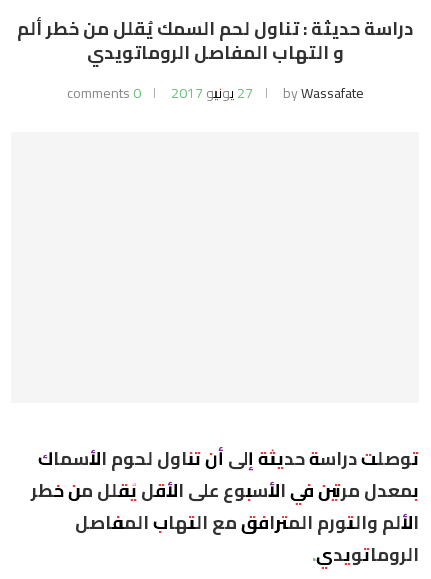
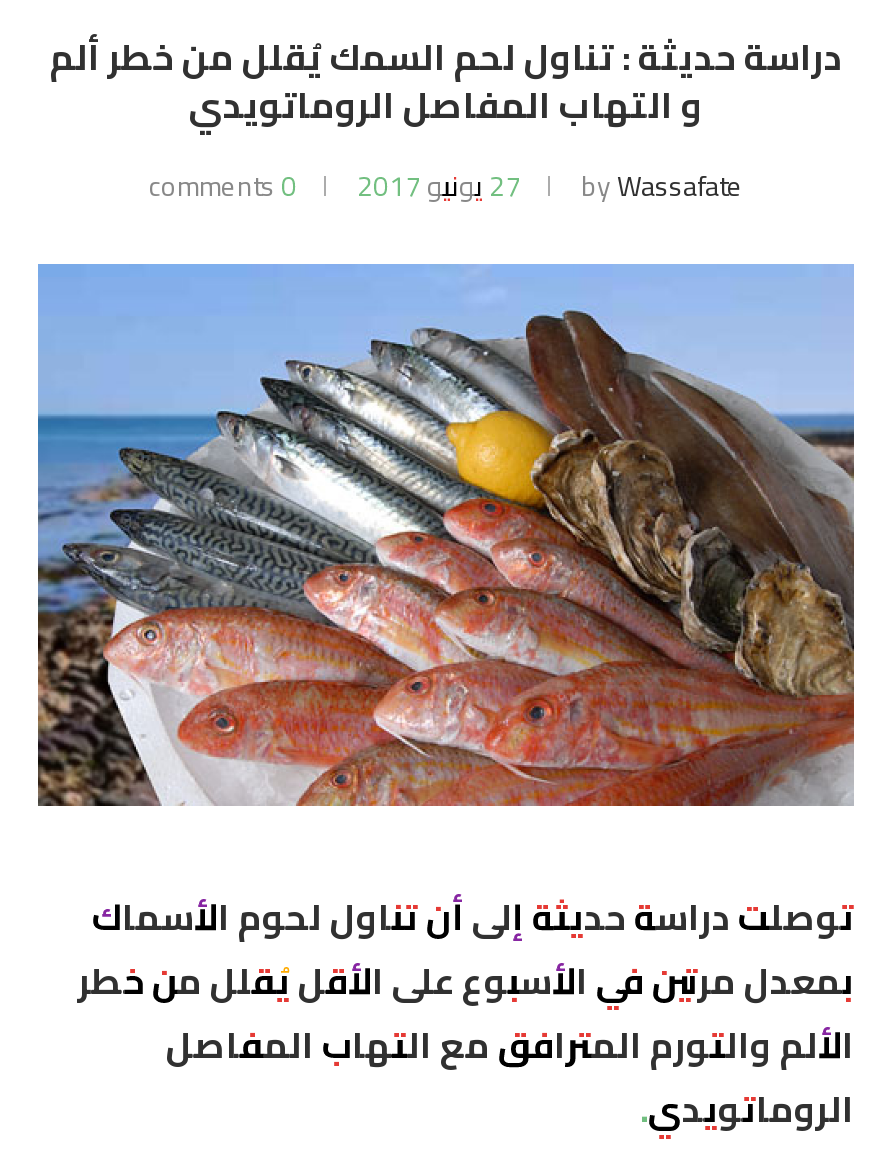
+ [image]
